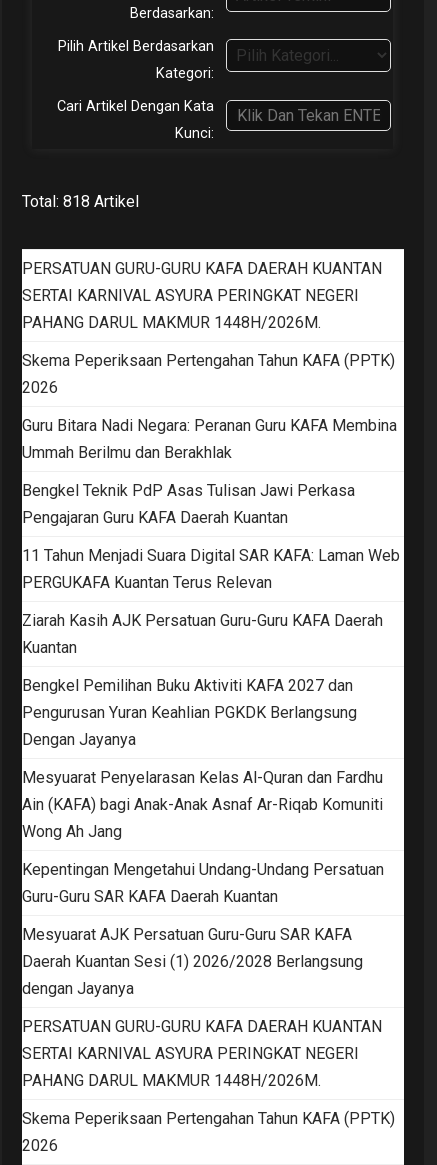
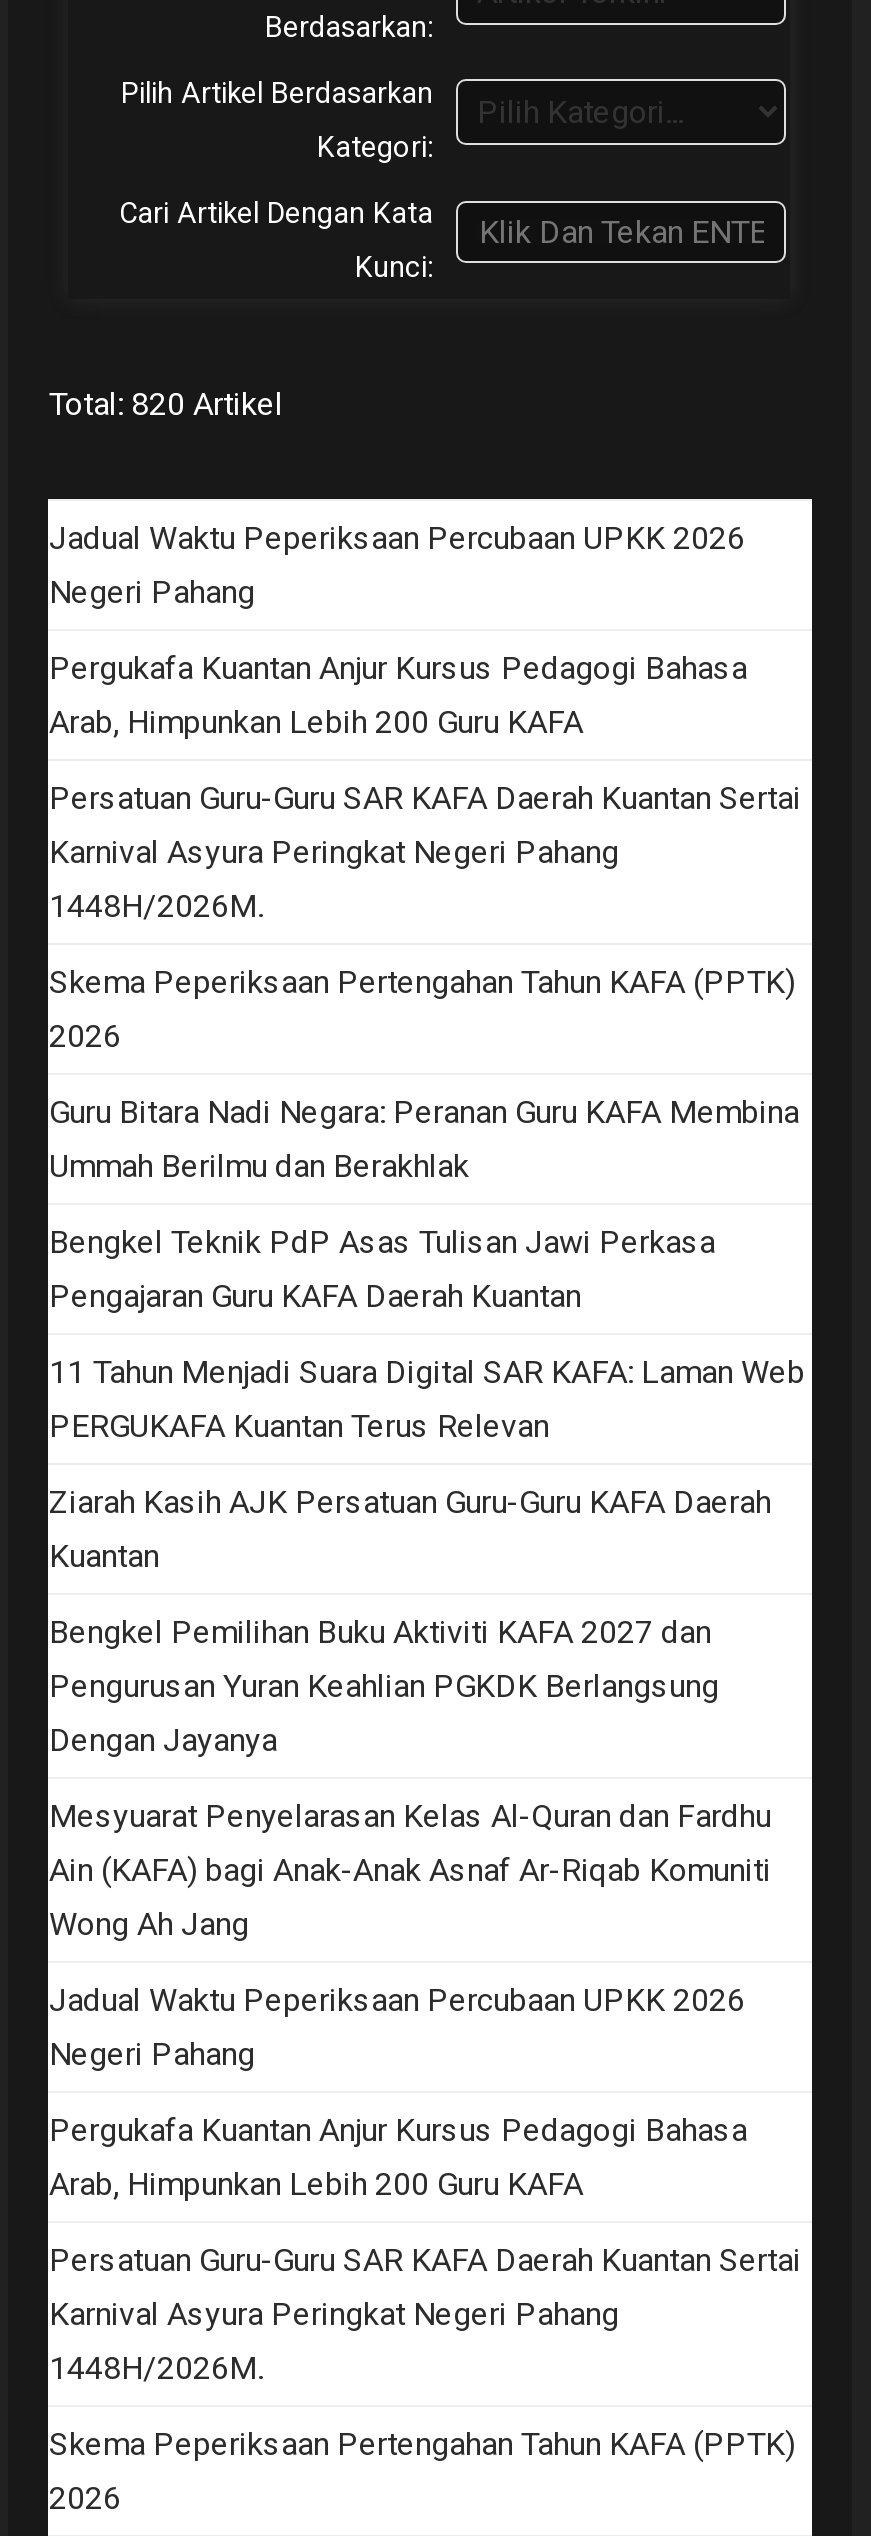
- Total: 818 Artikel
+ Total: 820 Artikel

- PERSATUAN GURU-GURU KAFA DAERAH KUANTAN
- SERTAI KARNIVAL ASYURA PERINGKAT NEGERI
- PAHANG DARUL MAKMUR 1448H/2026M.
+ Jadual Waktu Peperiksaan Percubaan UPKK 2026
+ Negeri Pahang
+ Pergukafa Kuantan Anjur Kursus Pedagogi Bahasa
+ Arab, Himpunkan Lebih 200 Guru KAFA
+ Persatuan Guru-Guru SAR KAFA Daerah Kuantan Sertai
+ Karnival Asyura Peringkat Negeri Pahang
+ 1448H/2026M.

moved down: Skema Peperiksaan Pertengahan Tahun KAFA (PPTK) | 2026 | Guru Bitara Nadi Negara: Peranan Guru KAFA Membina | ... | Ain (KAFA) bagi Anak-Anak Asnaf Ar-Riqab Komuniti | Wong Ah Jang

- Kepentingan Mengetahui Undang-Undang Persatuan
- Guru-Guru SAR KAFA Daerah Kuantan
+ Jadual Waktu Peperiksaan Percubaan UPKK 2026
+ Negeri Pahang

- Mesyuarat AJK Persatuan Guru-Guru SAR KAFA
- Daerah Kuantan Sesi (1) 2026/2028 Berlangsung
- dengan Jayanya
+ Pergukafa Kuantan Anjur Kursus Pedagogi Bahasa
+ Arab, Himpunkan Lebih 200 Guru KAFA

- PERSATUAN GURU-GURU KAFA DAERAH KUANTAN
- SERTAI KARNIVAL ASYURA PERINGKAT NEGERI
- PAHANG DARUL MAKMUR 1448H/2026M.
+ Persatuan Guru-Guru SAR KAFA Daerah Kuantan Sertai
+ Karnival Asyura Peringkat Negeri Pahang
+ 1448H/2026M.
